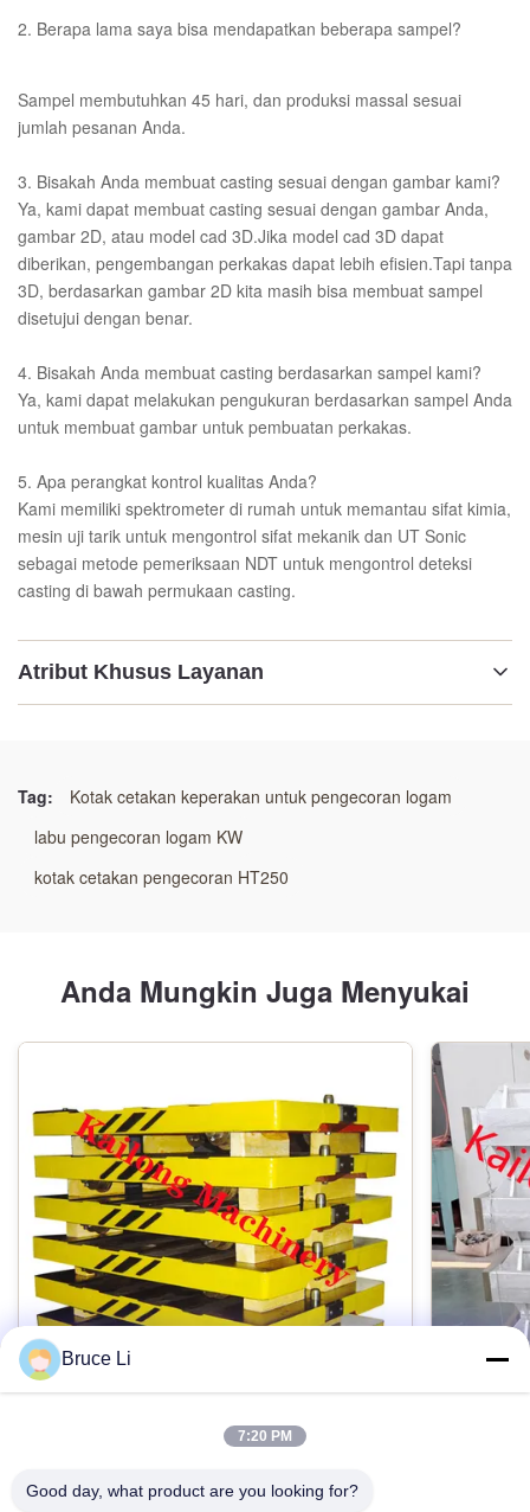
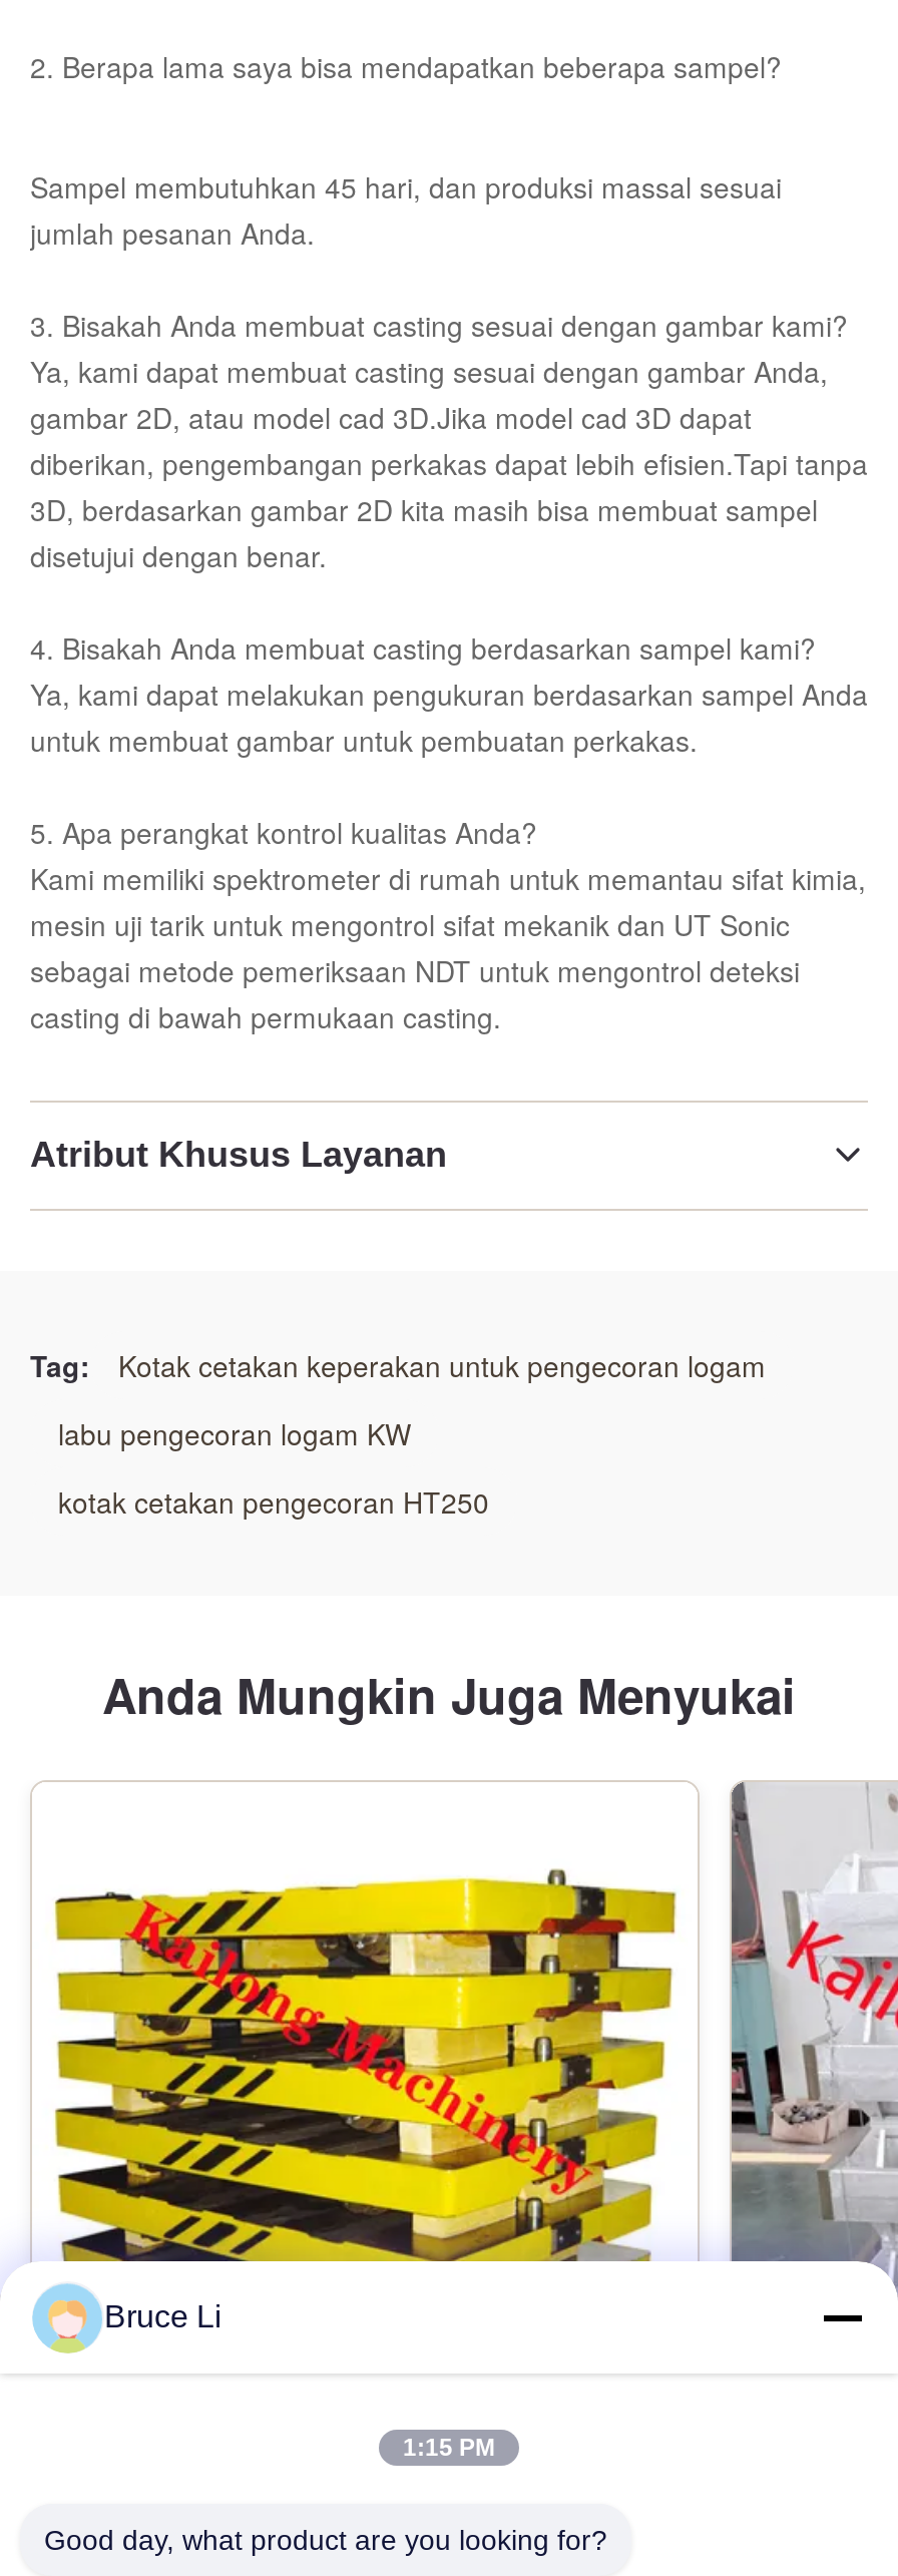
- 7:20 PM
+ 1:15 PM
